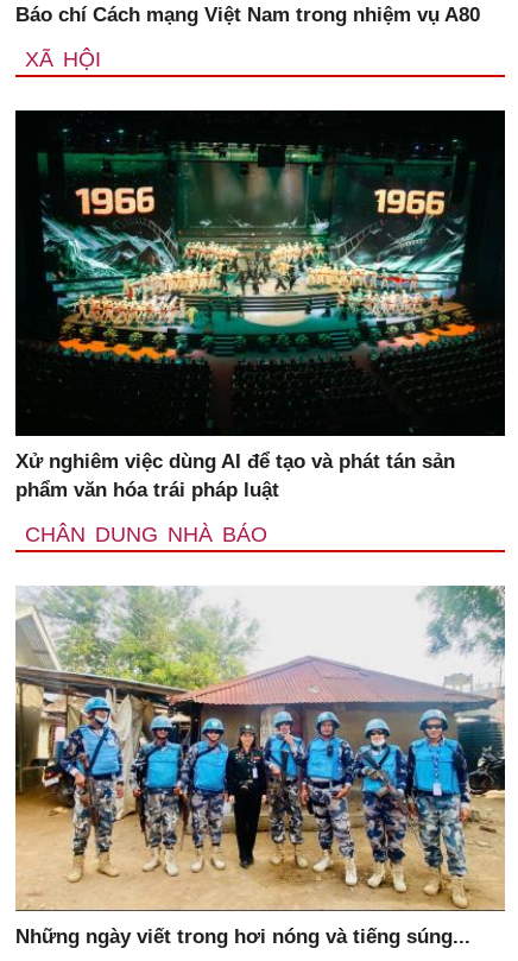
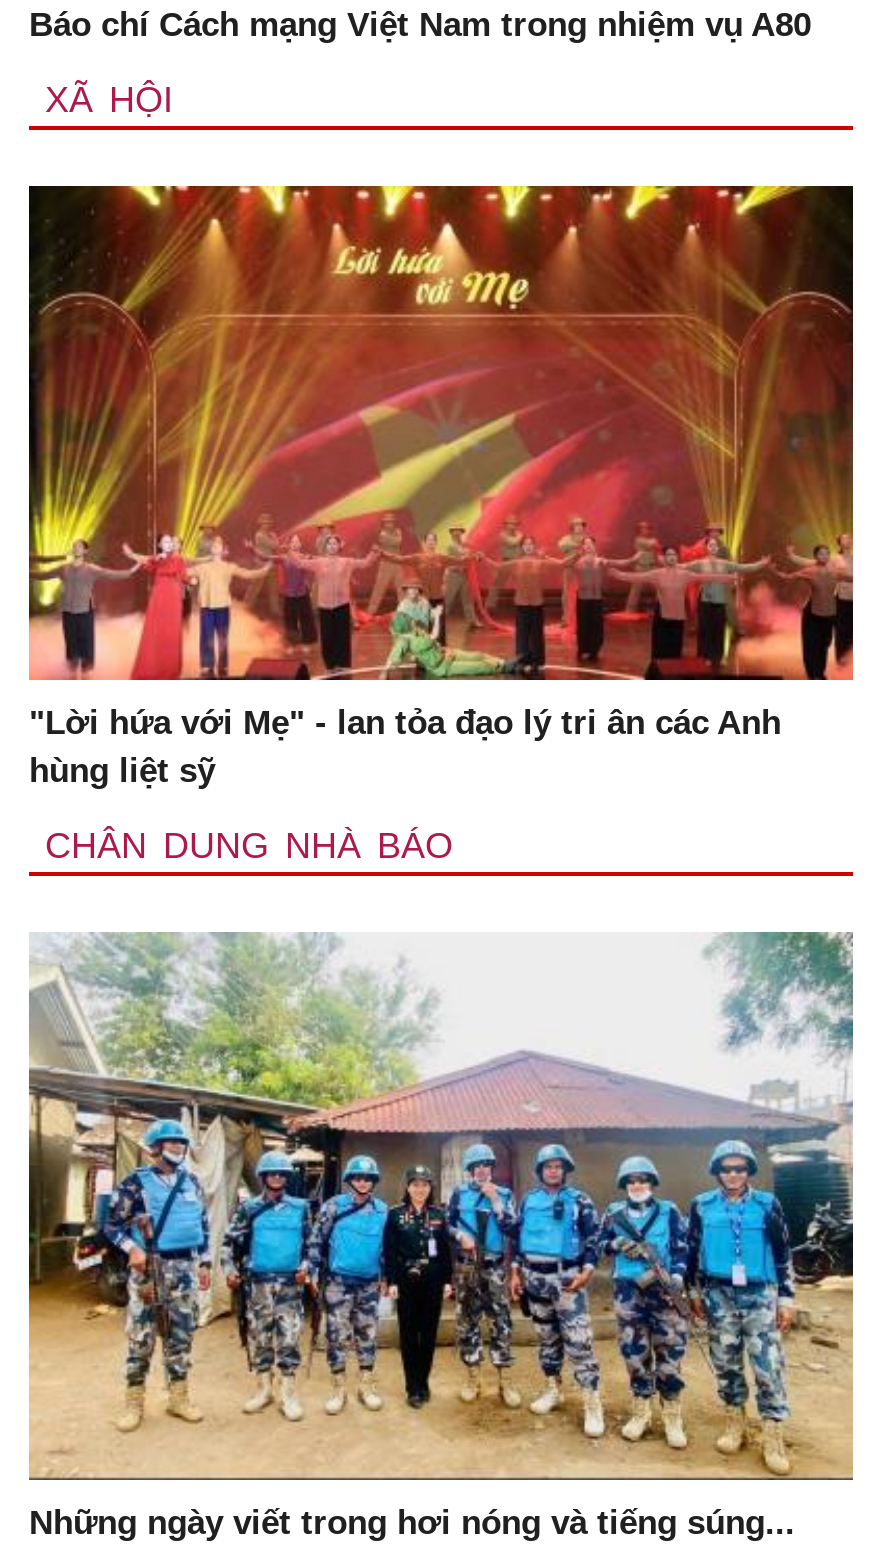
- [image]
- Xử nghiêm việc dùng AI để tạo và phát tán sản
- phẩm văn hóa trái pháp luật
+ [image]
+ "Lời hứa với Mẹ" - lan tỏa đạo lý tri ân các Anh
+ hùng liệt sỹ
